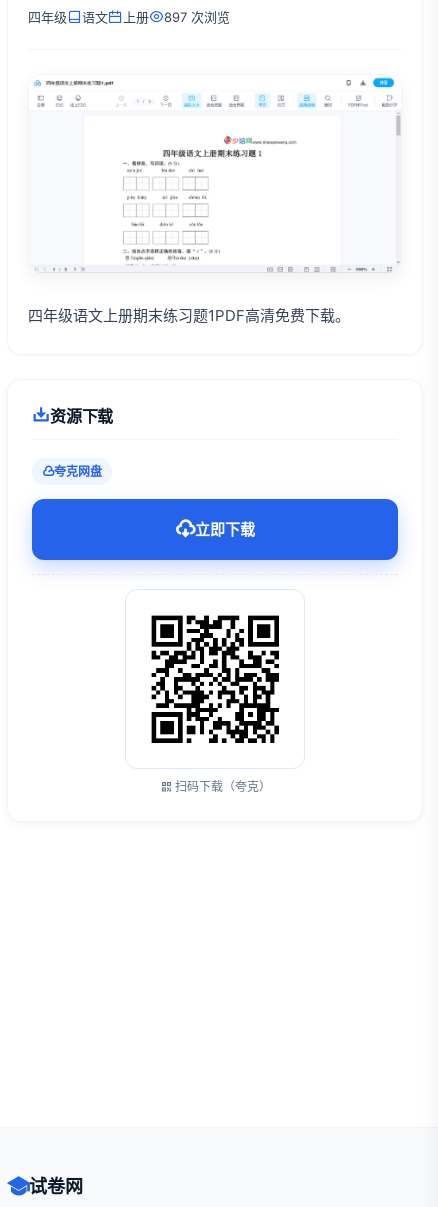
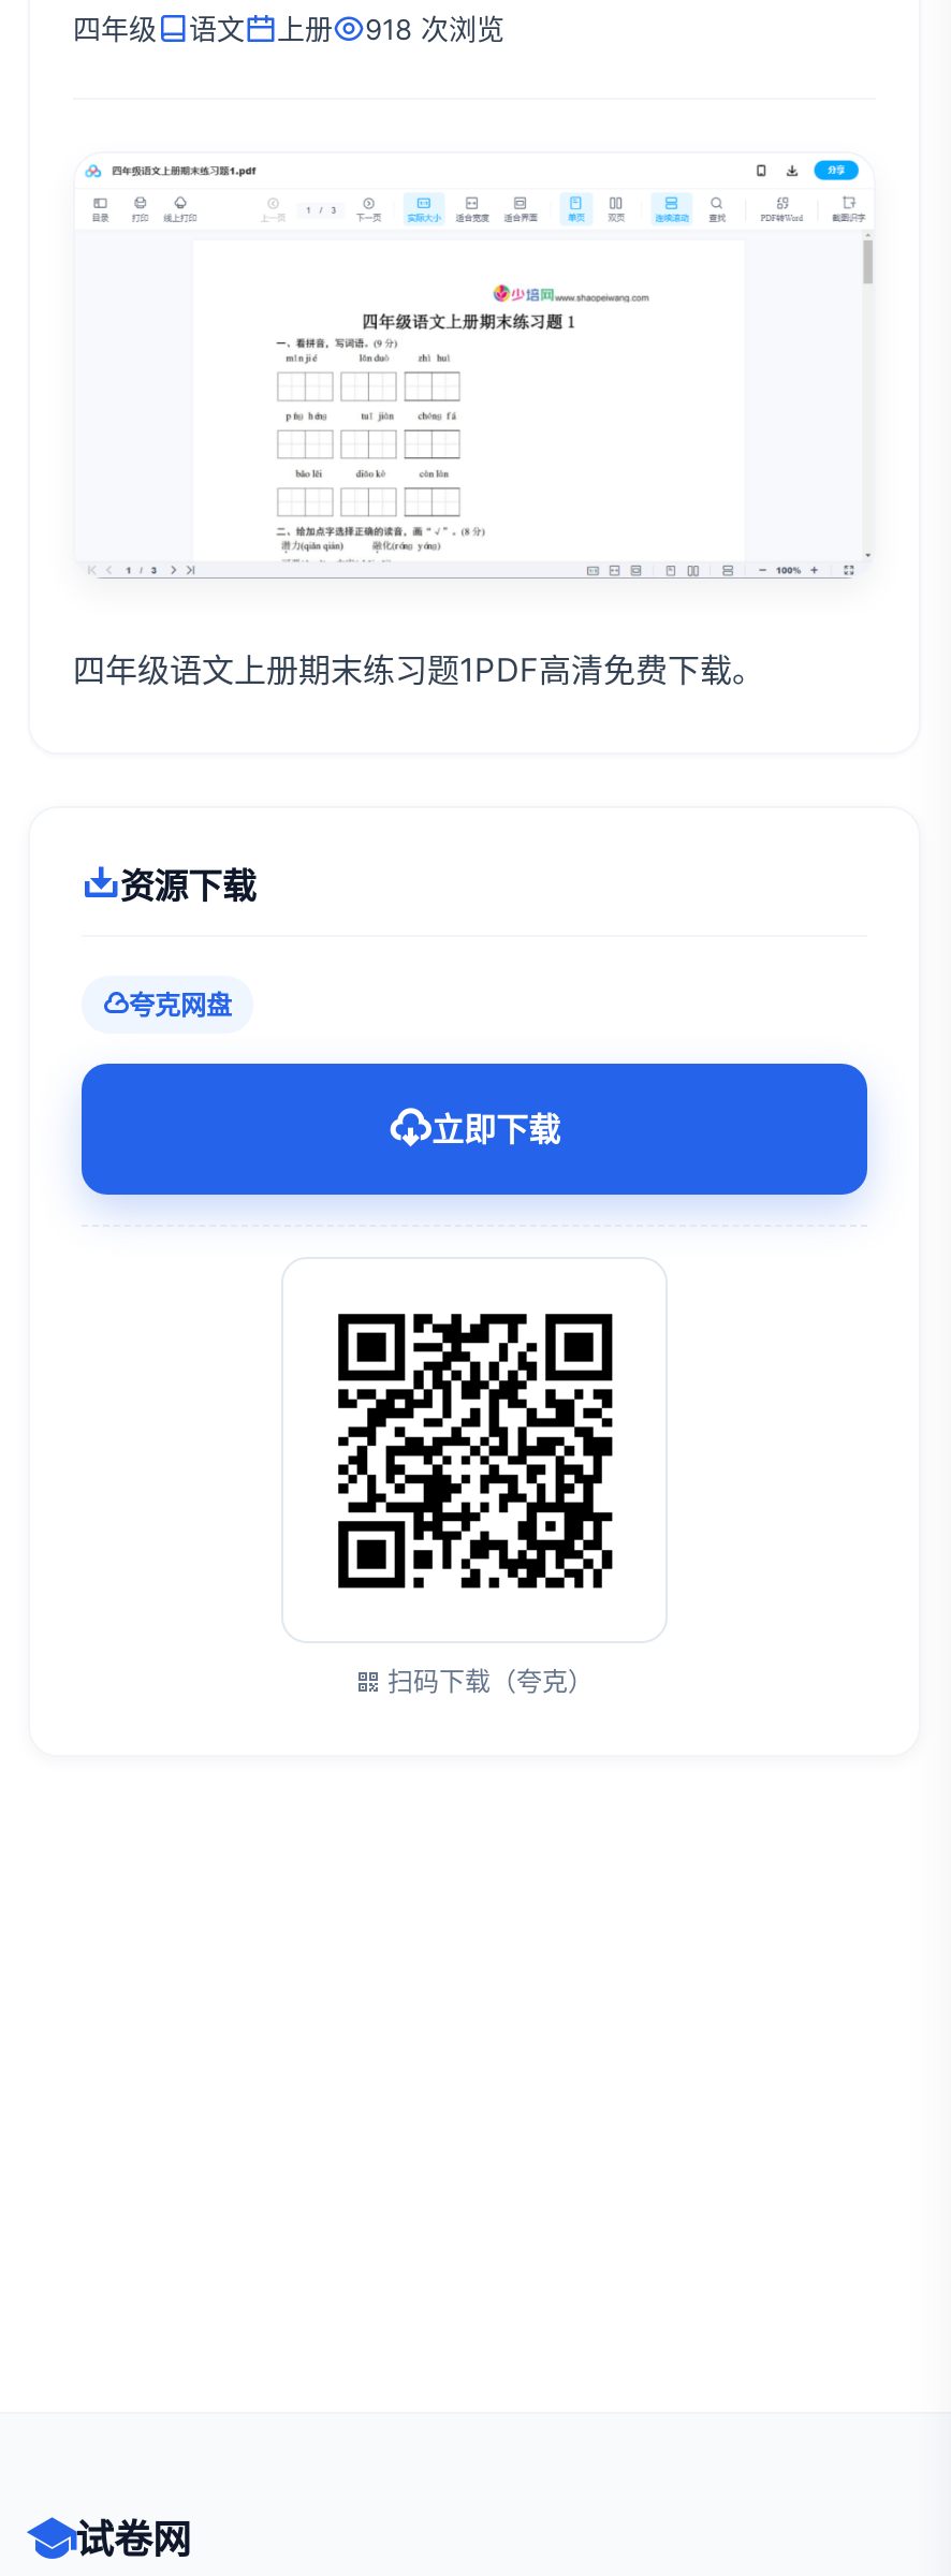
- 四年级 语文 上册 897 次浏览
+ 四年级 语文 上册 918 次浏览
